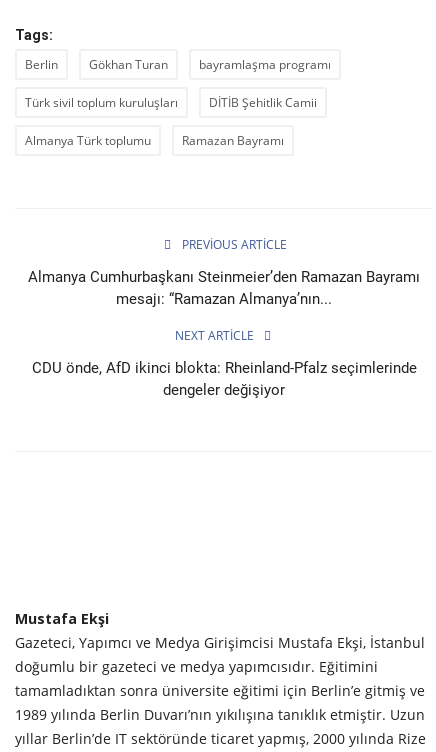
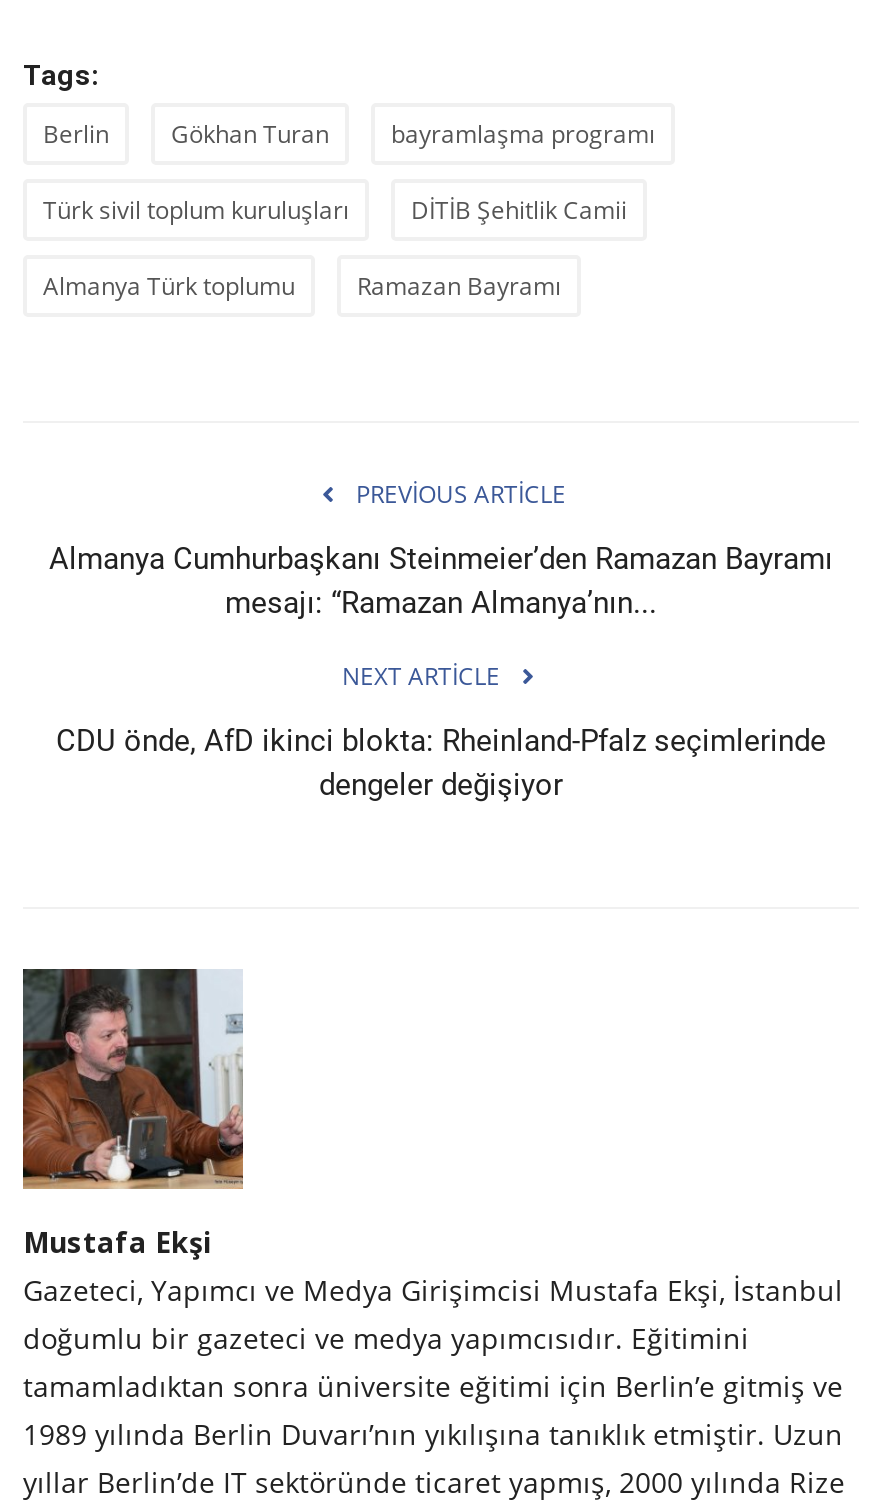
+ [image]
